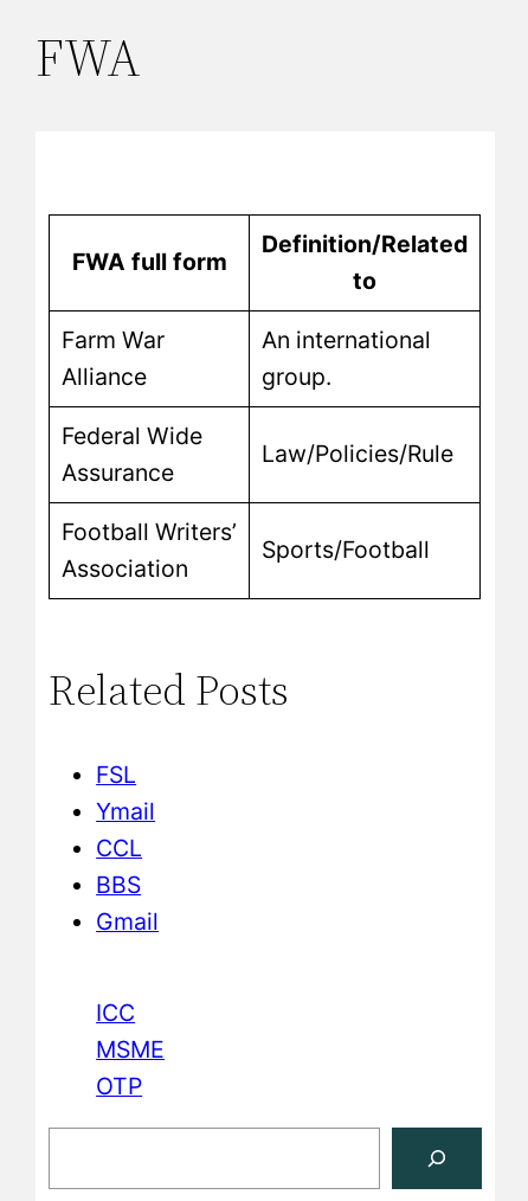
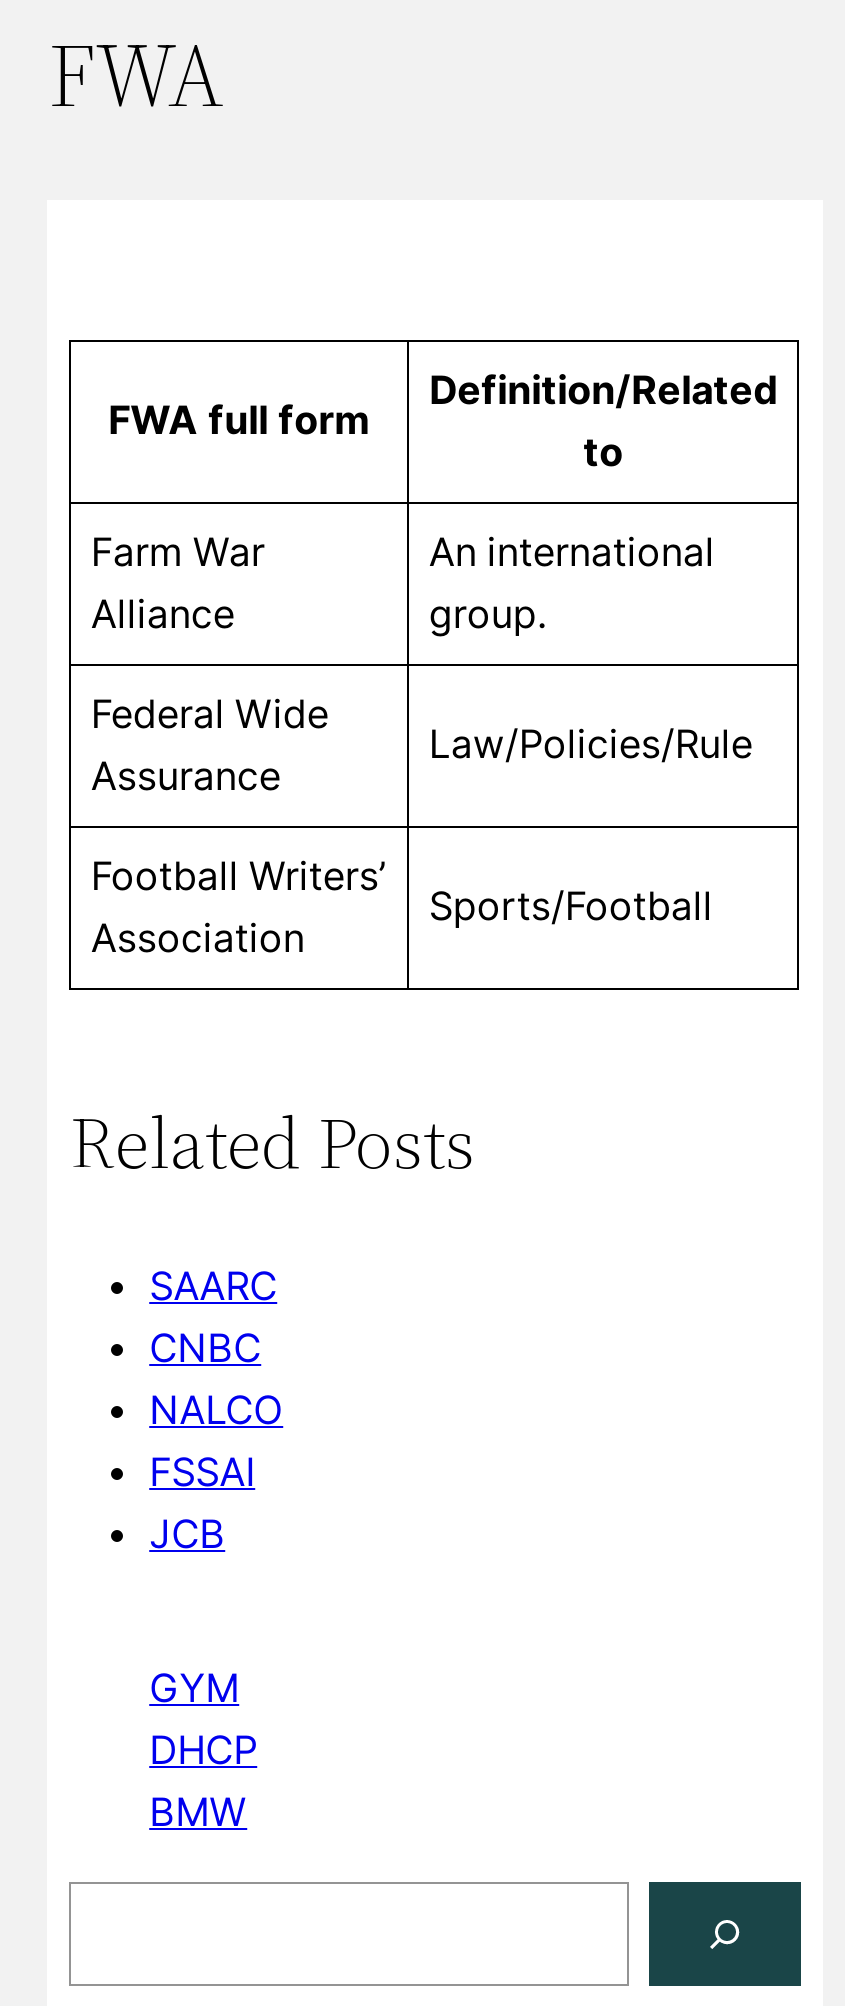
- FSL
- Ymail
- CCL
- BBS
- Gmail
+ SAARC
+ CNBC
+ NALCO
+ FSSAI
+ JCB

- ICC
- MSME
- OTP
+ GYM
+ DHCP
+ BMW
